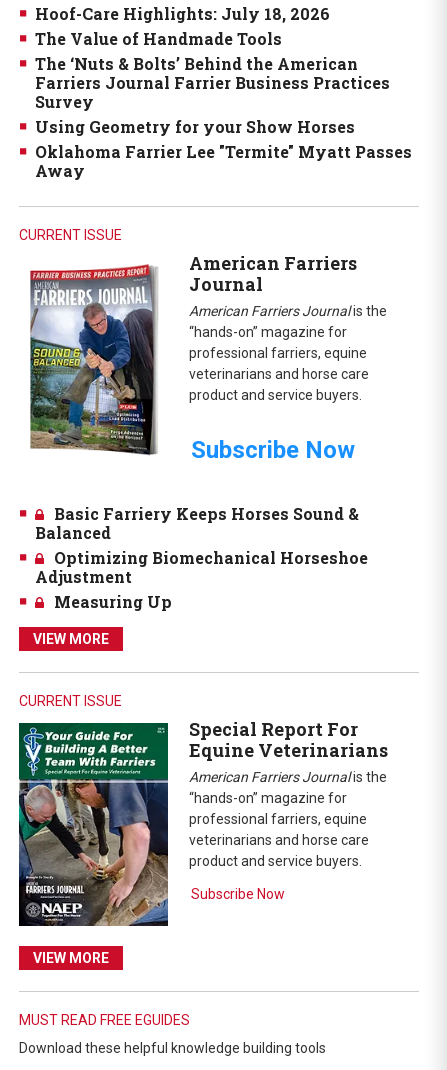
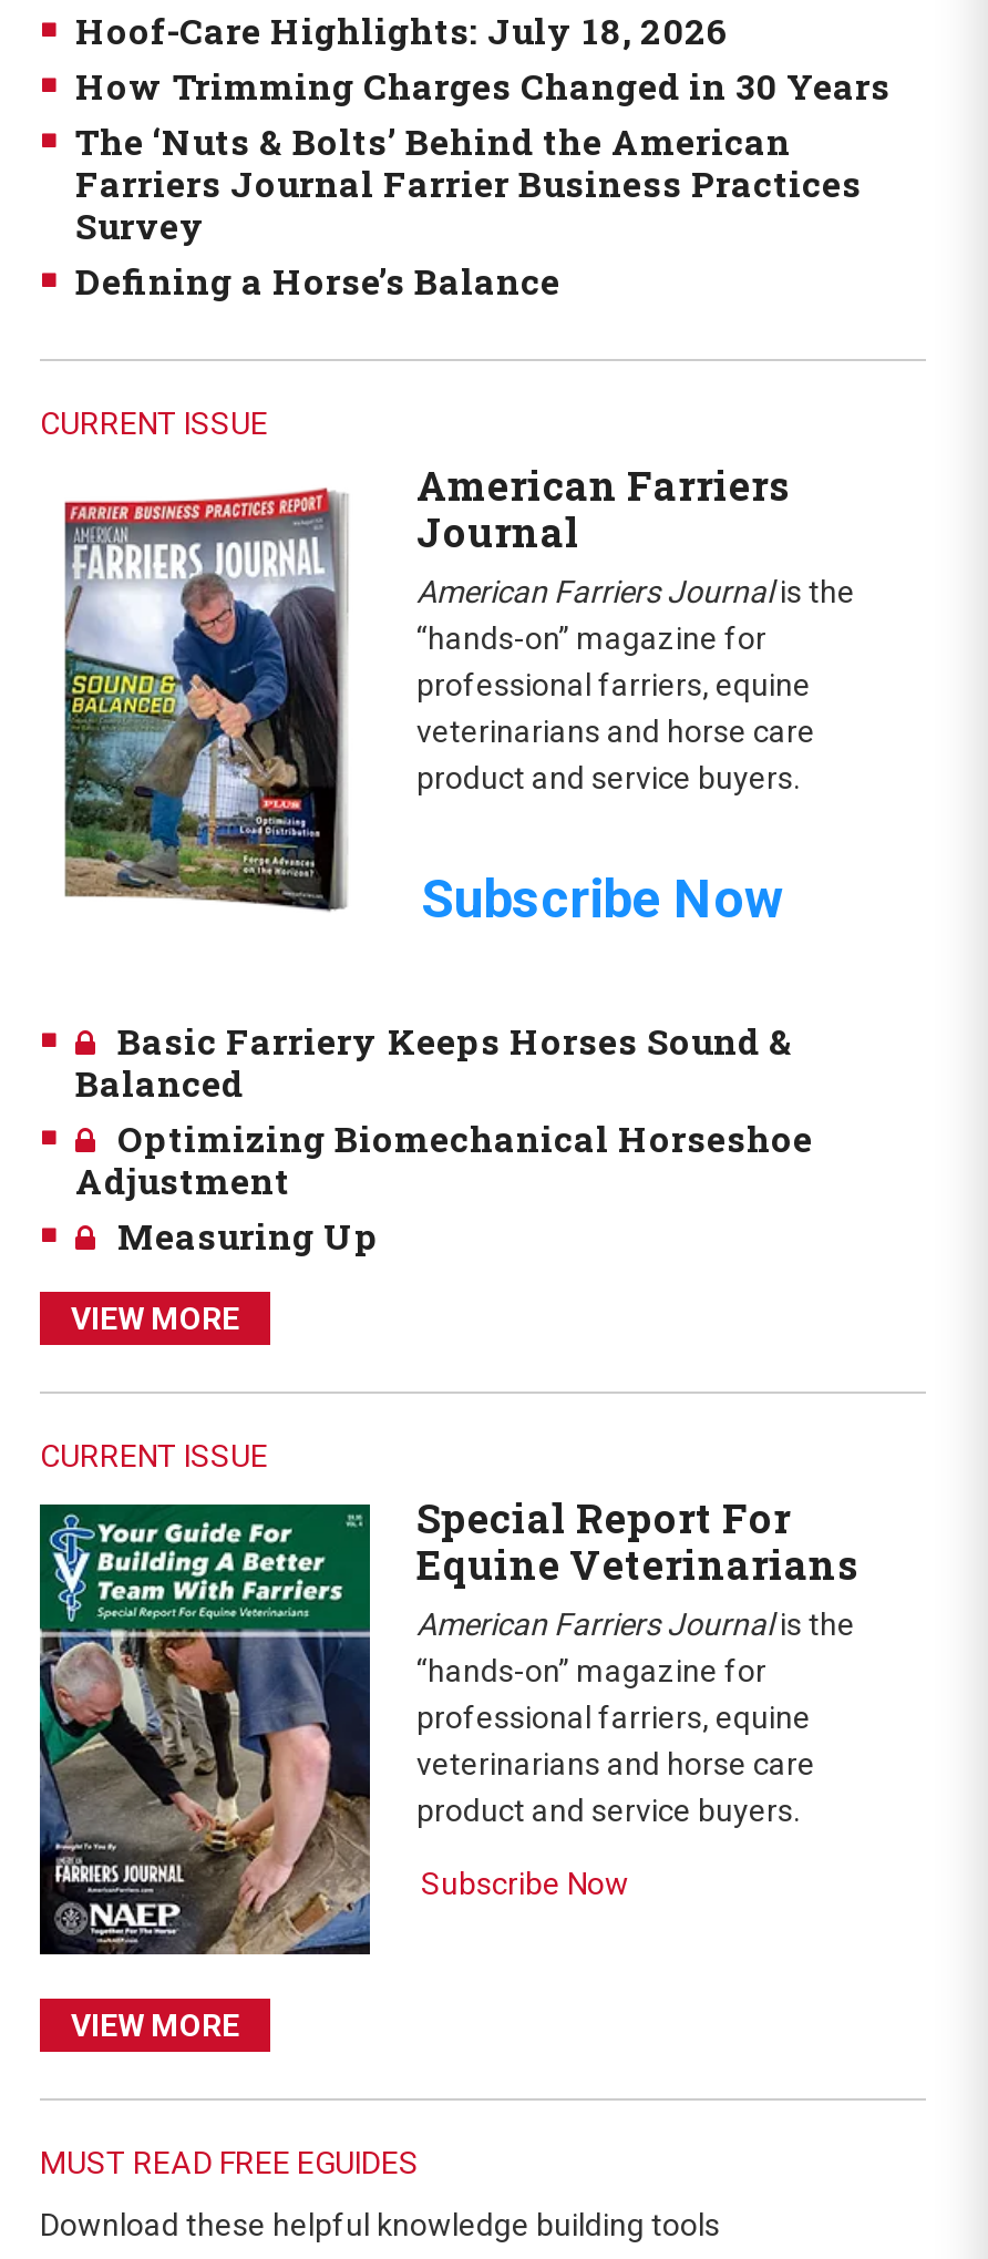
- The Value of Handmade Tools
+ How Trimming Charges Changed in 30 Years

- Using Geometry for your Show Horses
- Oklahoma Farrier Lee "Termite" Myatt Passes
- Away
+ Defining a Horse’s Balance
